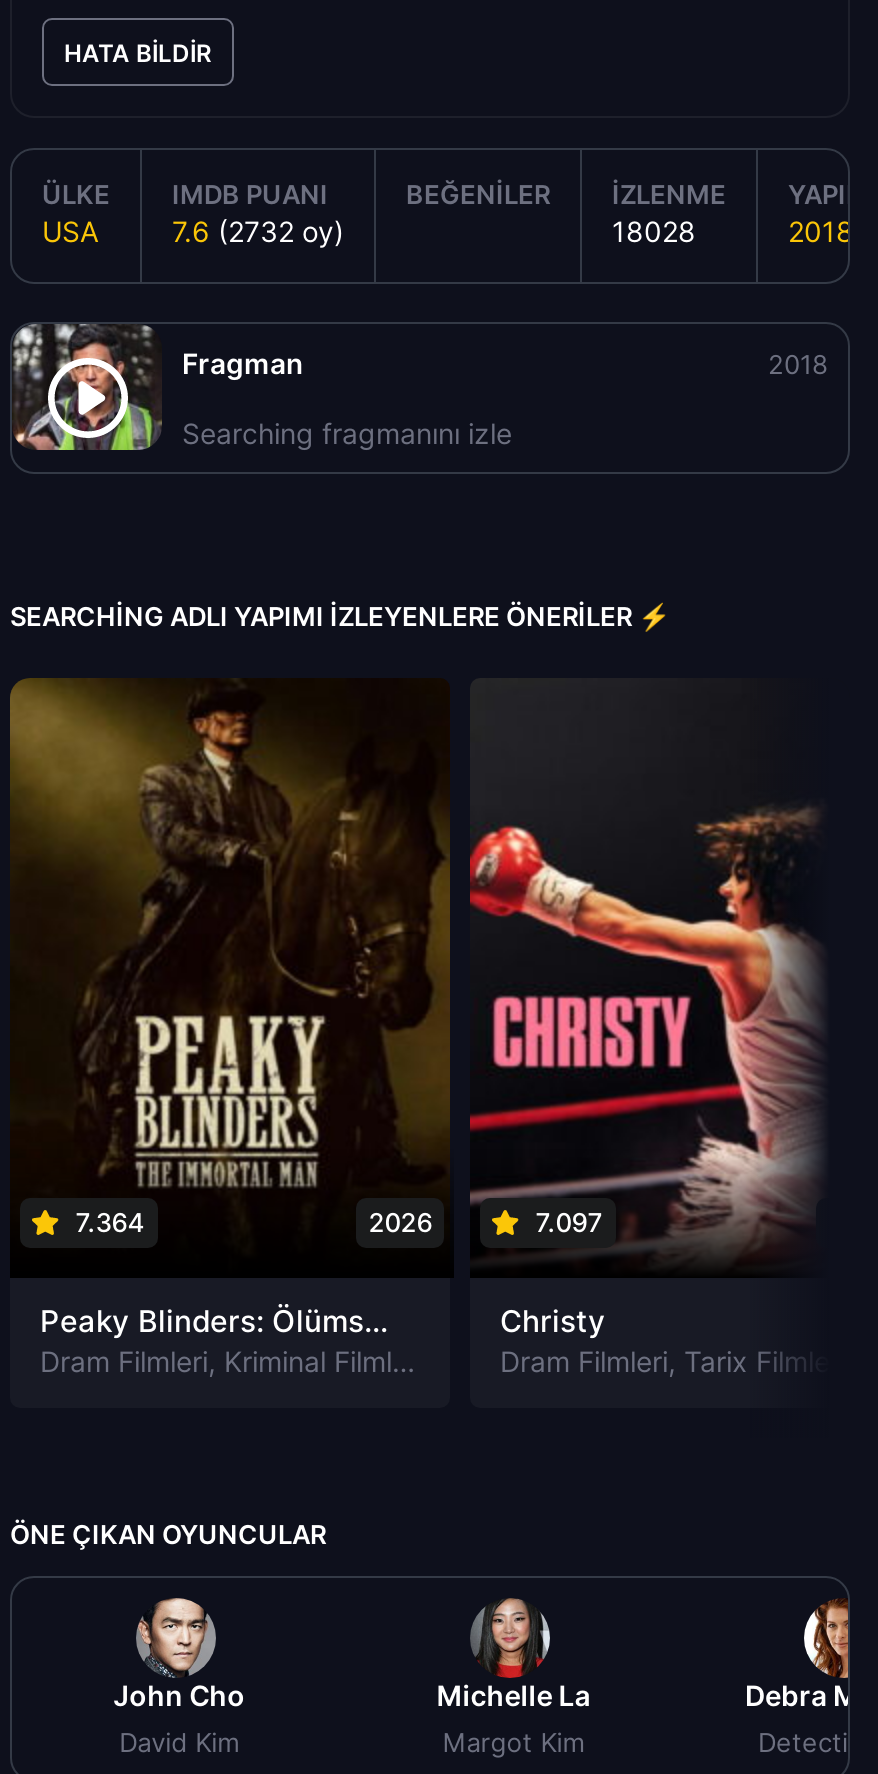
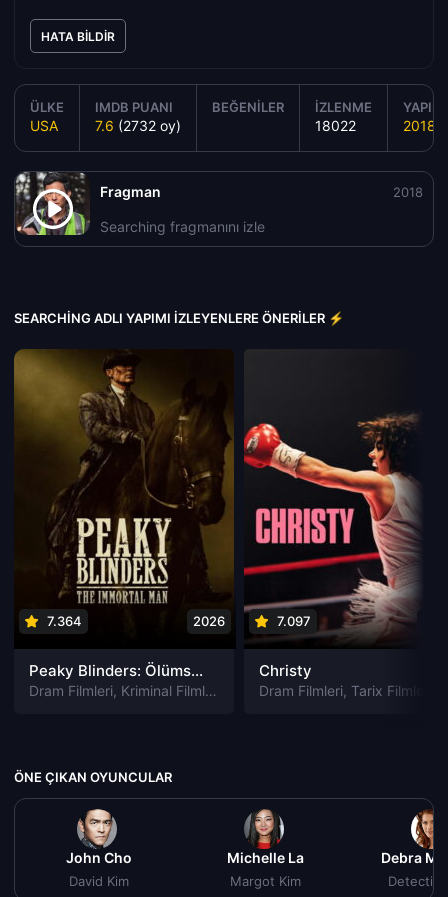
- 18028
+ 18022
